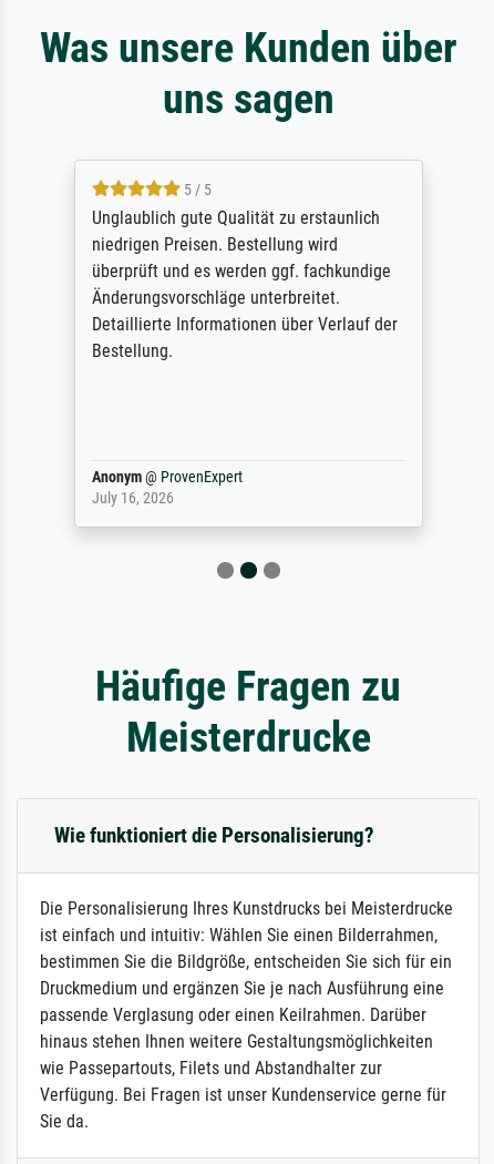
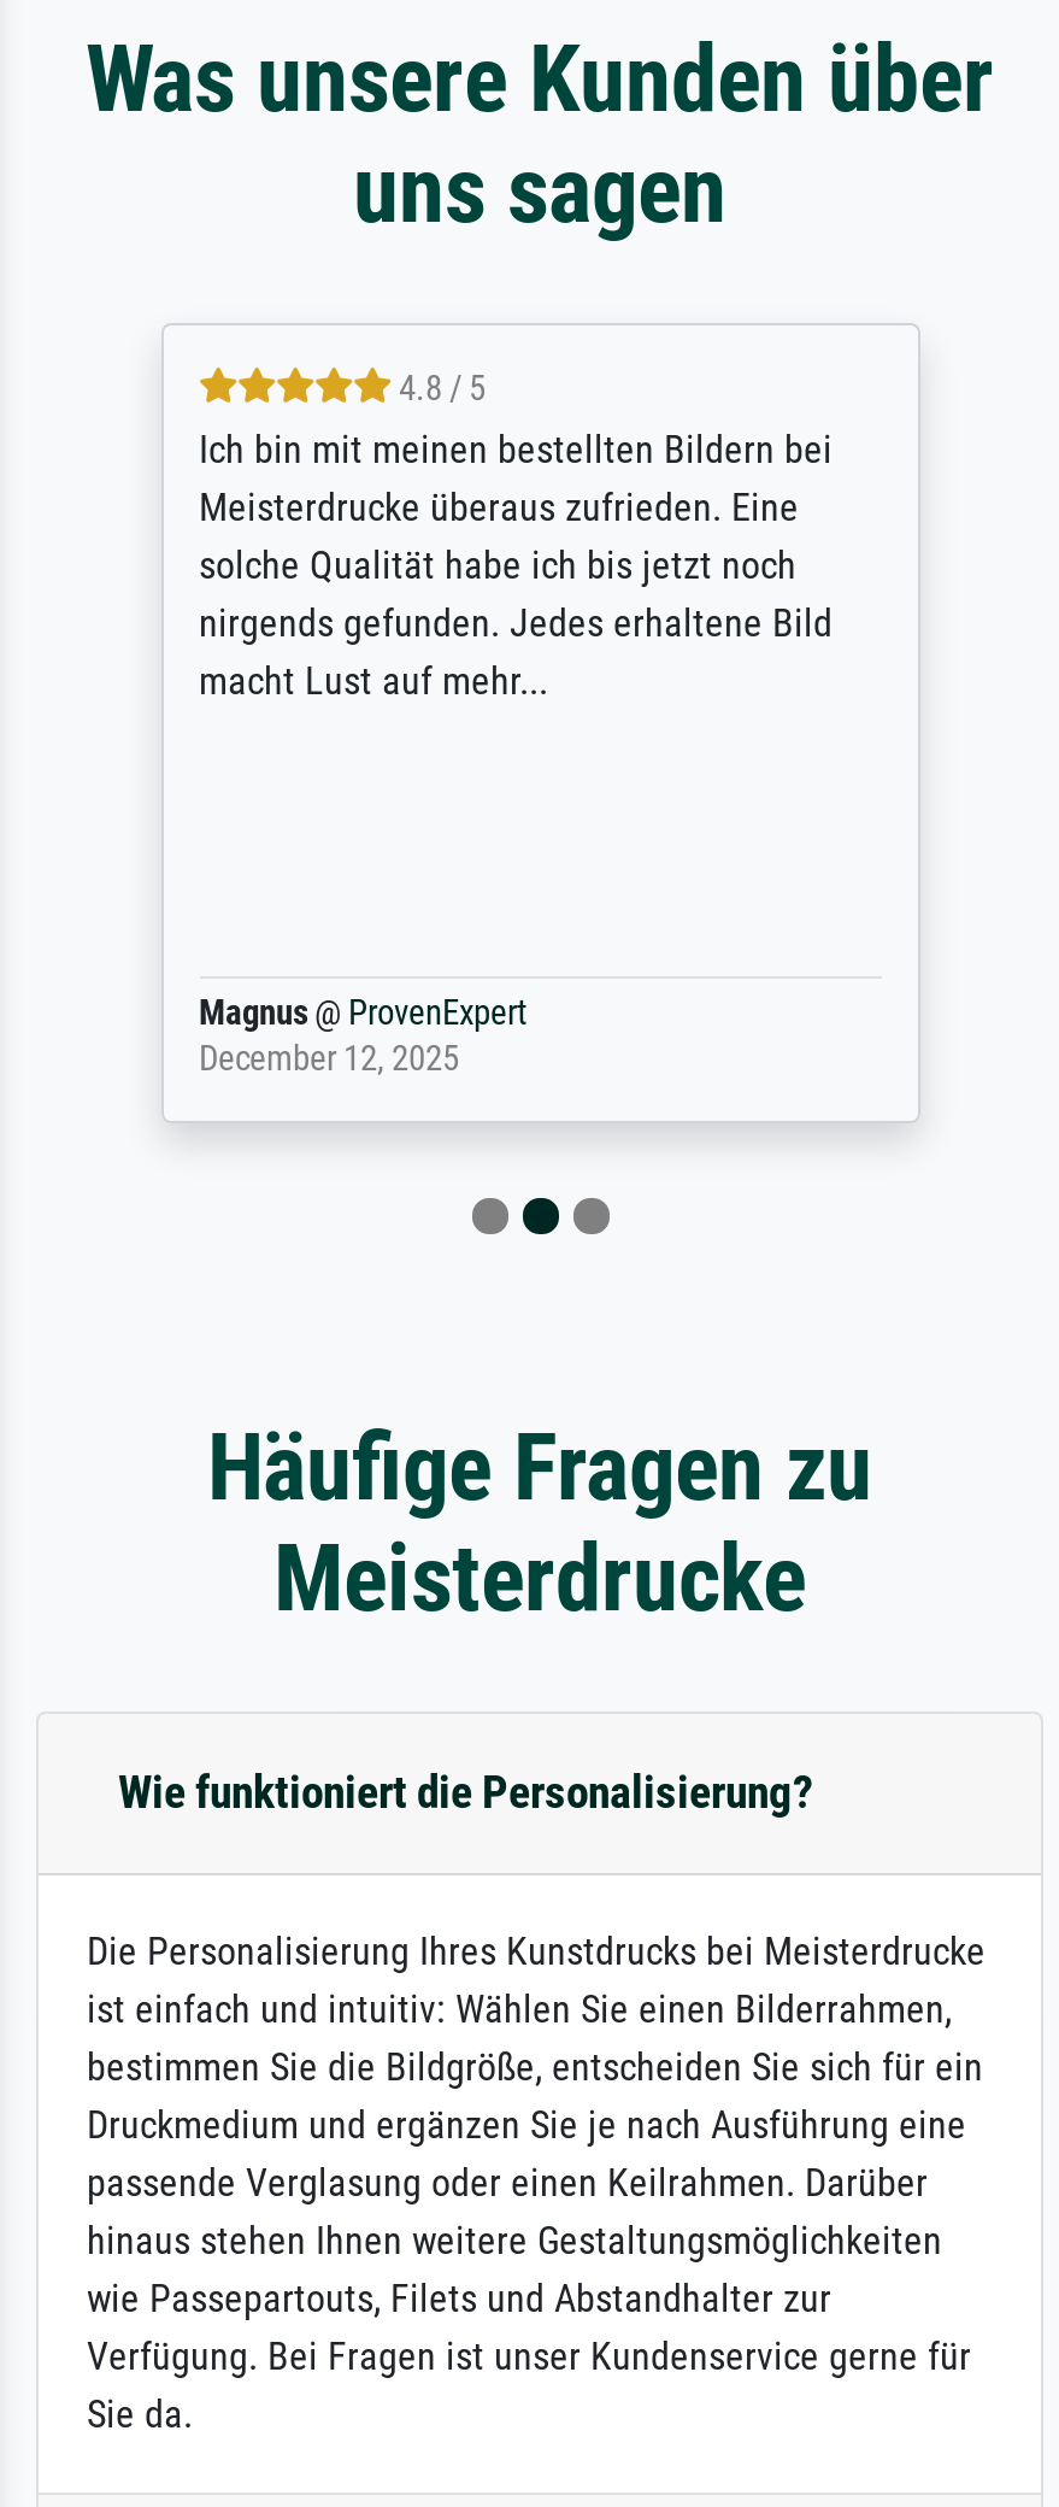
- 5 / 5
- Unglaublich gute Qualität zu erstaunlich
- niedrigen Preisen. Bestellung wird
- überprüft und es werden ggf. fachkundige
- Änderungsvorschläge unterbreitet.
- Detaillierte Informationen über Verlauf der
- Bestellung.
+ 4.8 / 5
+ Ich bin mit meinen bestellten Bildern bei
+ Meisterdrucke überaus zufrieden. Eine
+ solche Qualität habe ich bis jetzt noch
+ nirgends gefunden. Jedes erhaltene Bild
+ macht Lust auf mehr...

- Anonym @ ProvenExpert
- July 16, 2026
+ Magnus @ ProvenExpert
+ December 12, 2025
